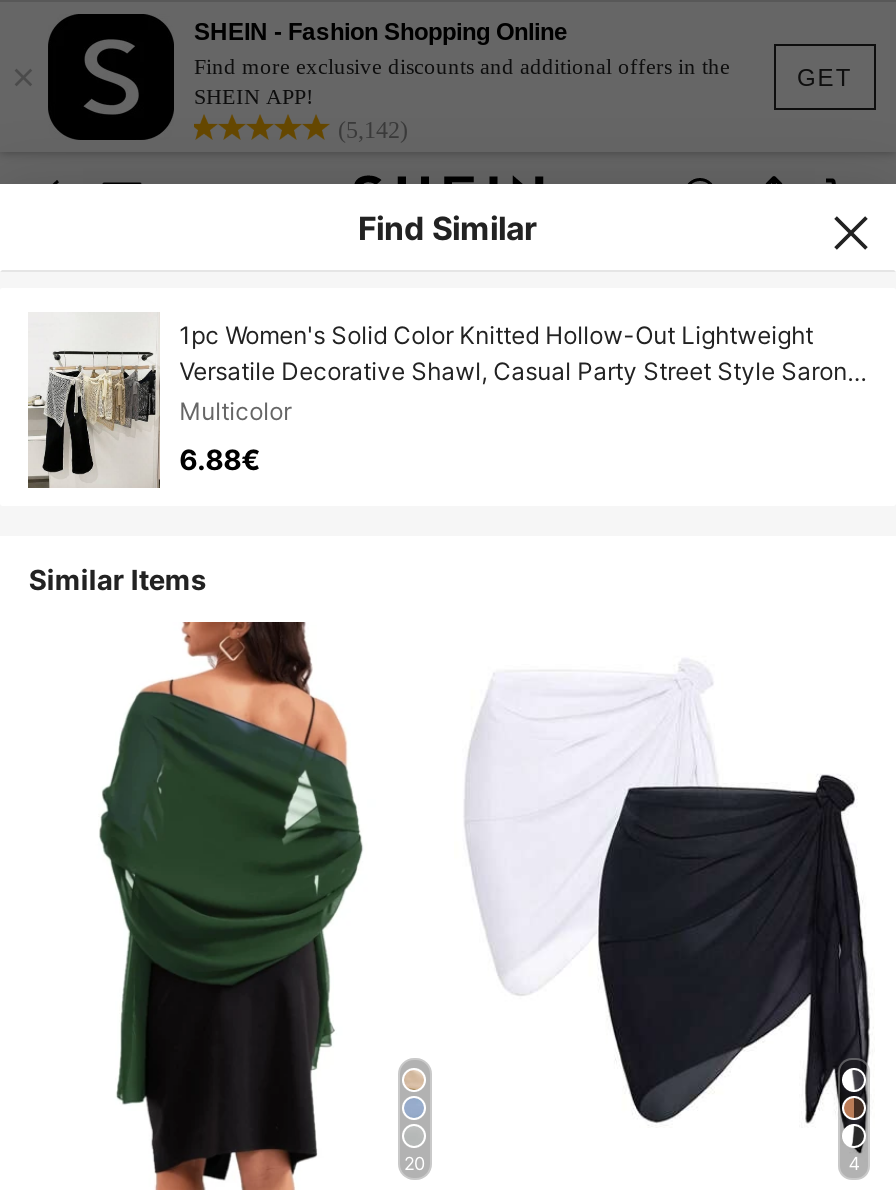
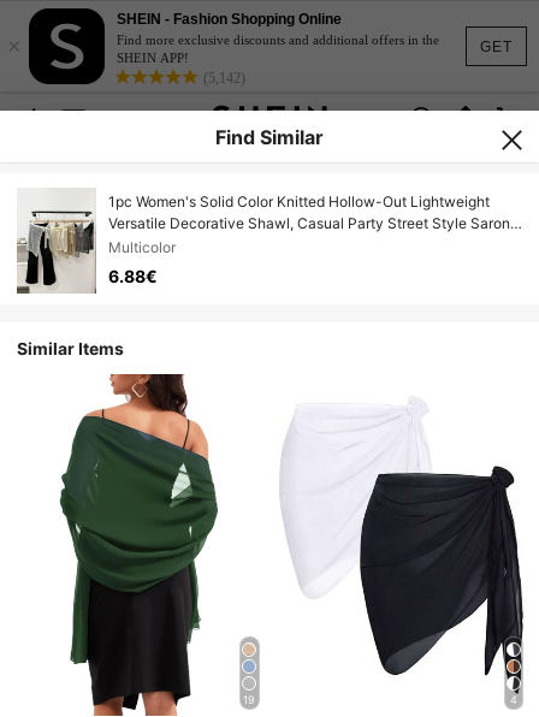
- 20
+ 19
